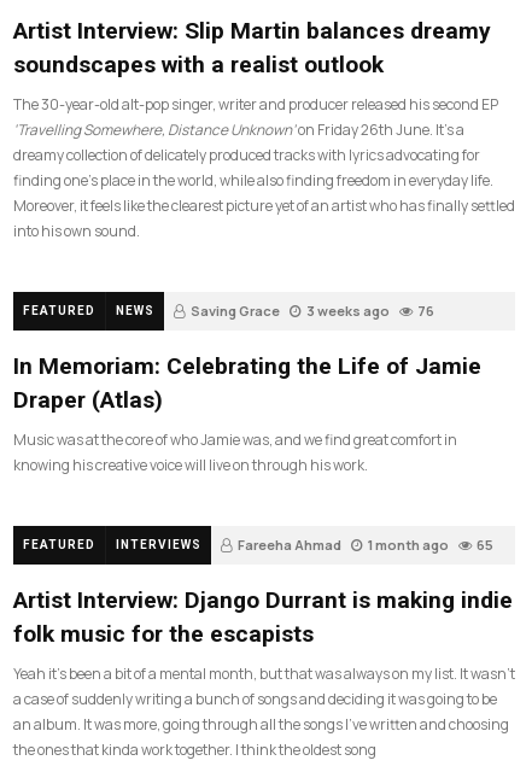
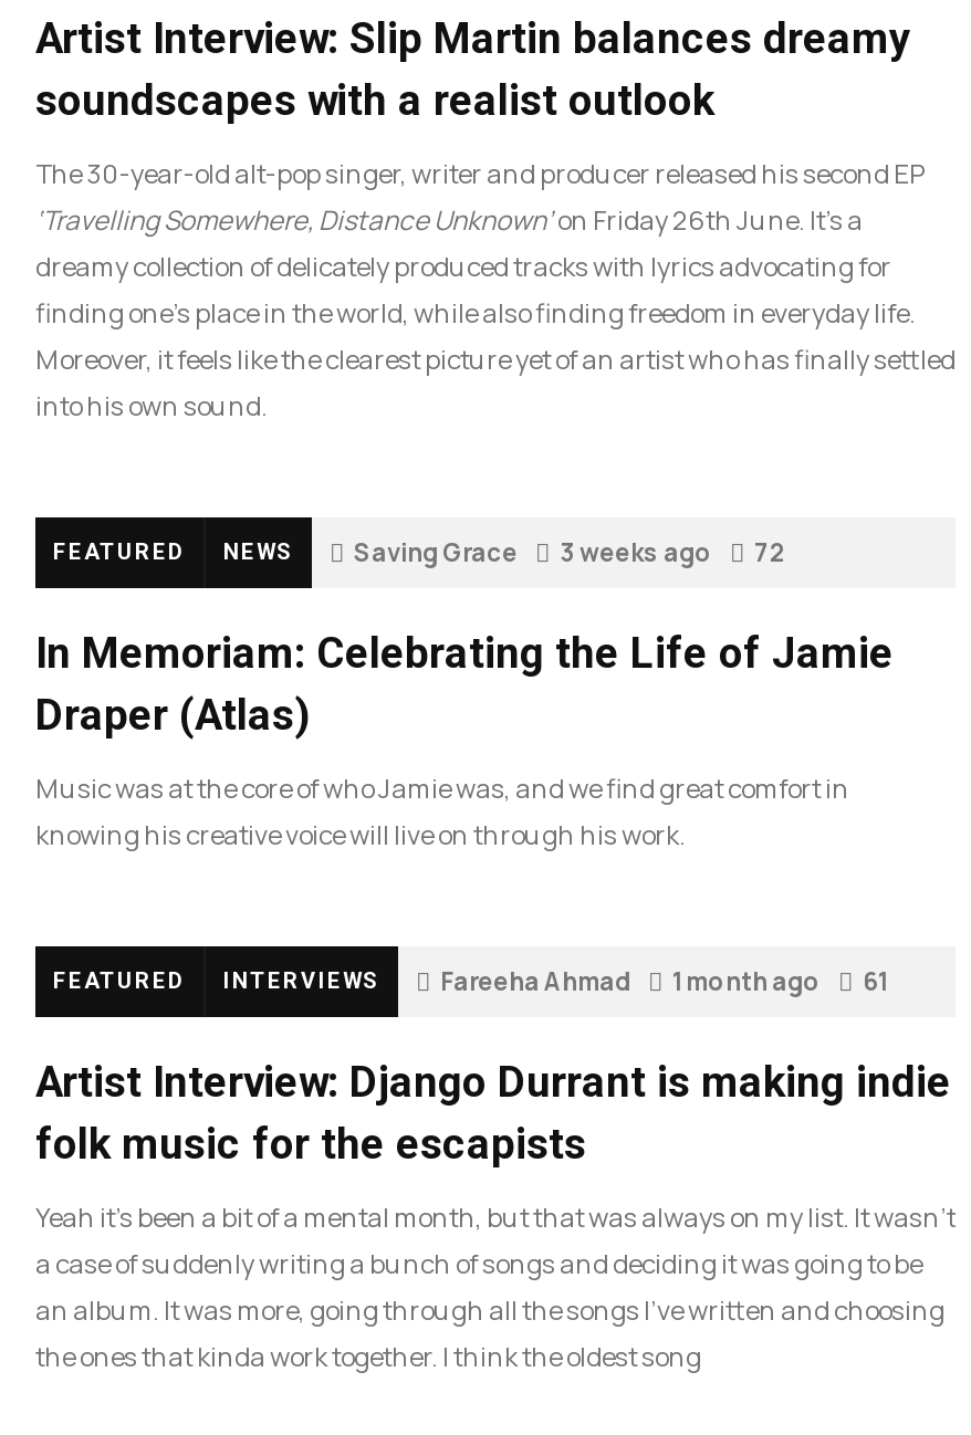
- Saving Grace 3 weeks ago 76
+ Saving Grace 3 weeks ago 72

- Fareeha Ahmad 1 month ago 65
+ Fareeha Ahmad 1 month ago 61
